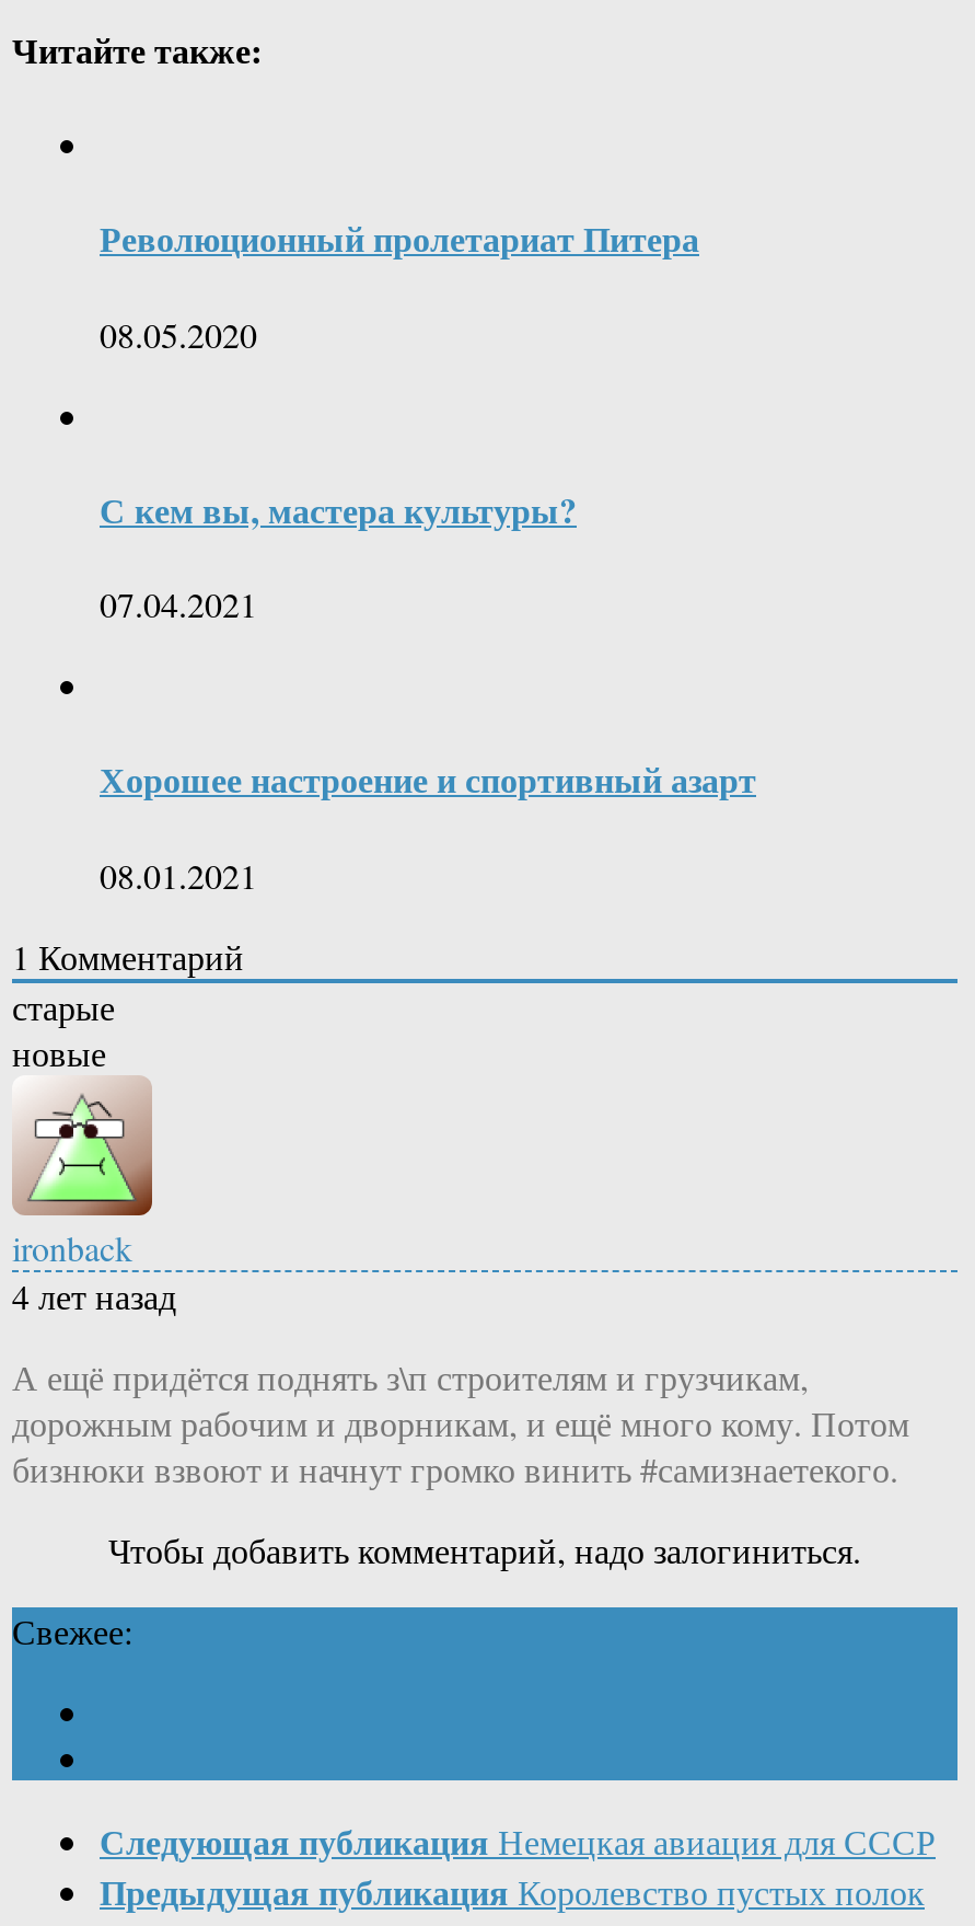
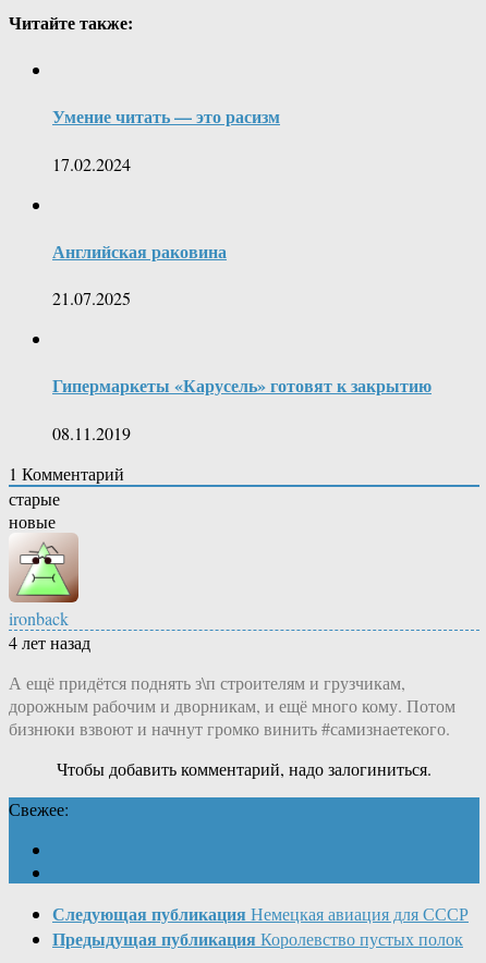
- Революционный пролетариат Питера
+ Умение читать — это расизм

- 08.05.2020
+ 17.02.2024

- С кем вы, мастера культуры?
+ Английская раковина

- 07.04.2021
+ 21.07.2025

- Хорошее настроение и спортивный азарт
+ Гипермаркеты «Карусель» готовят к закрытию

- 08.01.2021
+ 08.11.2019
